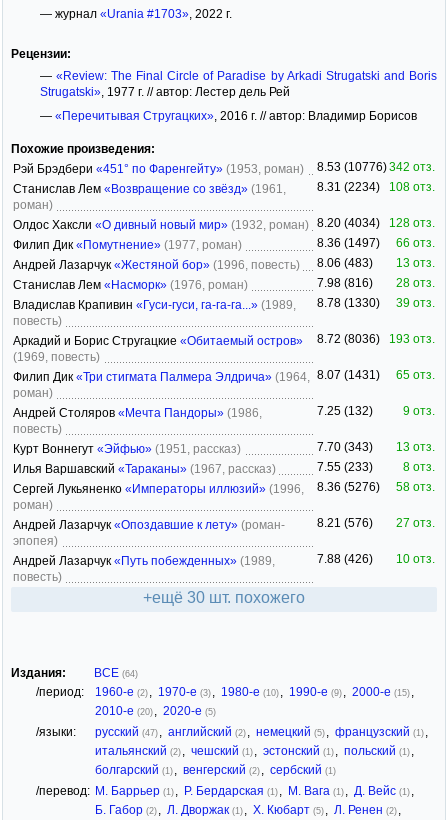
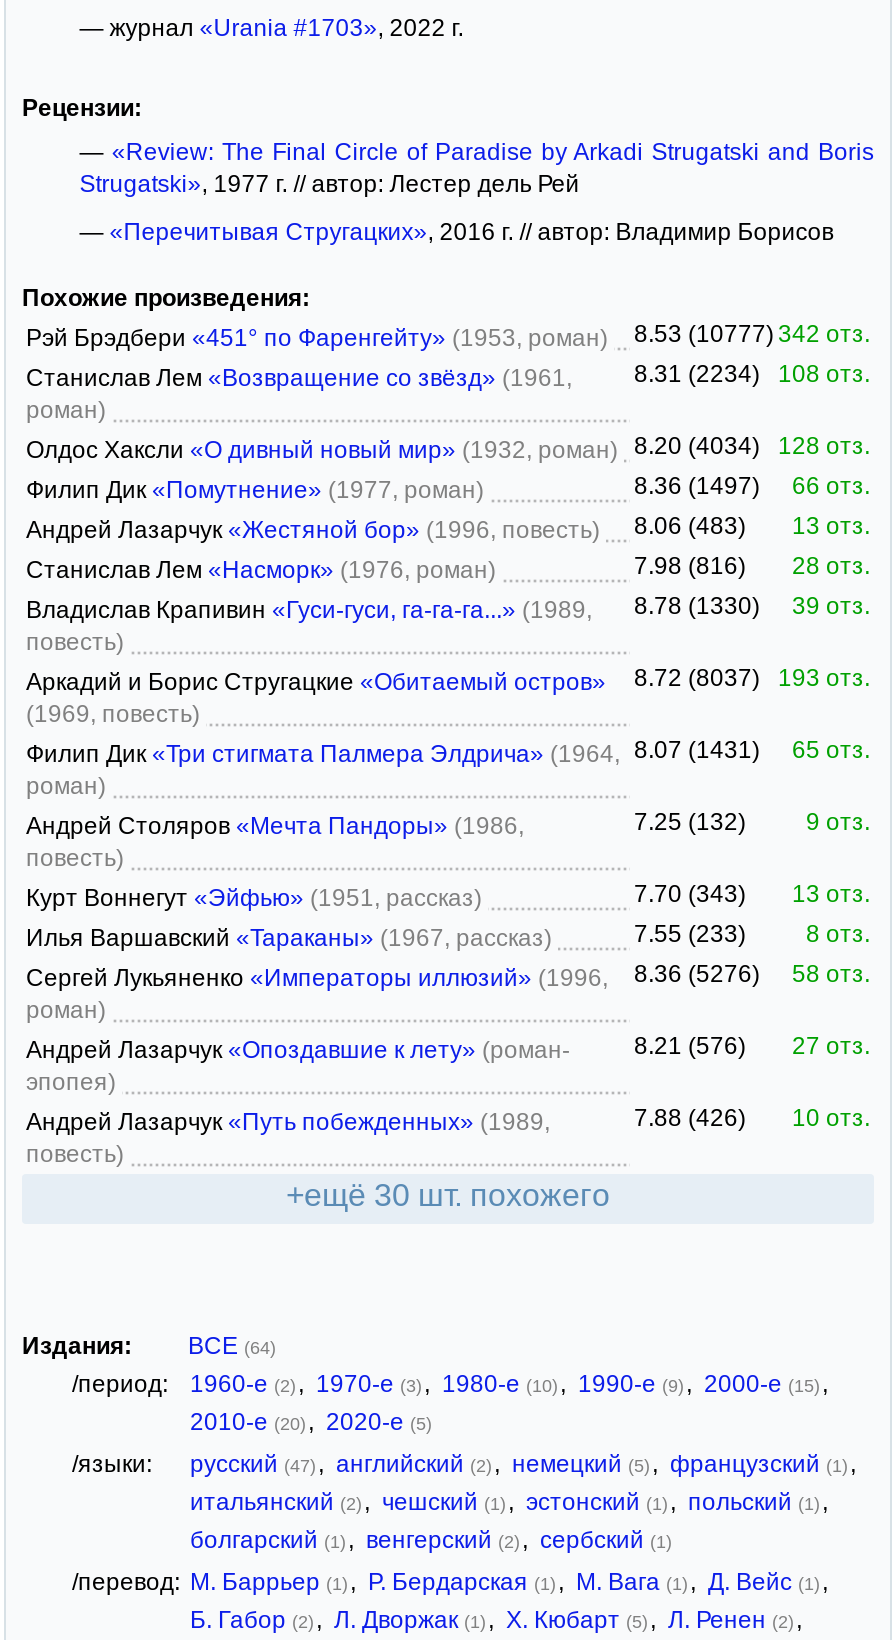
- Рэй Брэдбери «451° по Фаренгейту» (1953, роман) 8.53 (10776) 342 отз.
+ Рэй Брэдбери «451° по Фаренгейту» (1953, роман) 8.53 (10777) 342 отз.

- Аркадий и Борис Стругацкие «Обитаемый остров» 8.72 (8036) 193 отз.
+ Аркадий и Борис Стругацкие «Обитаемый остров» 8.72 (8037) 193 отз.
